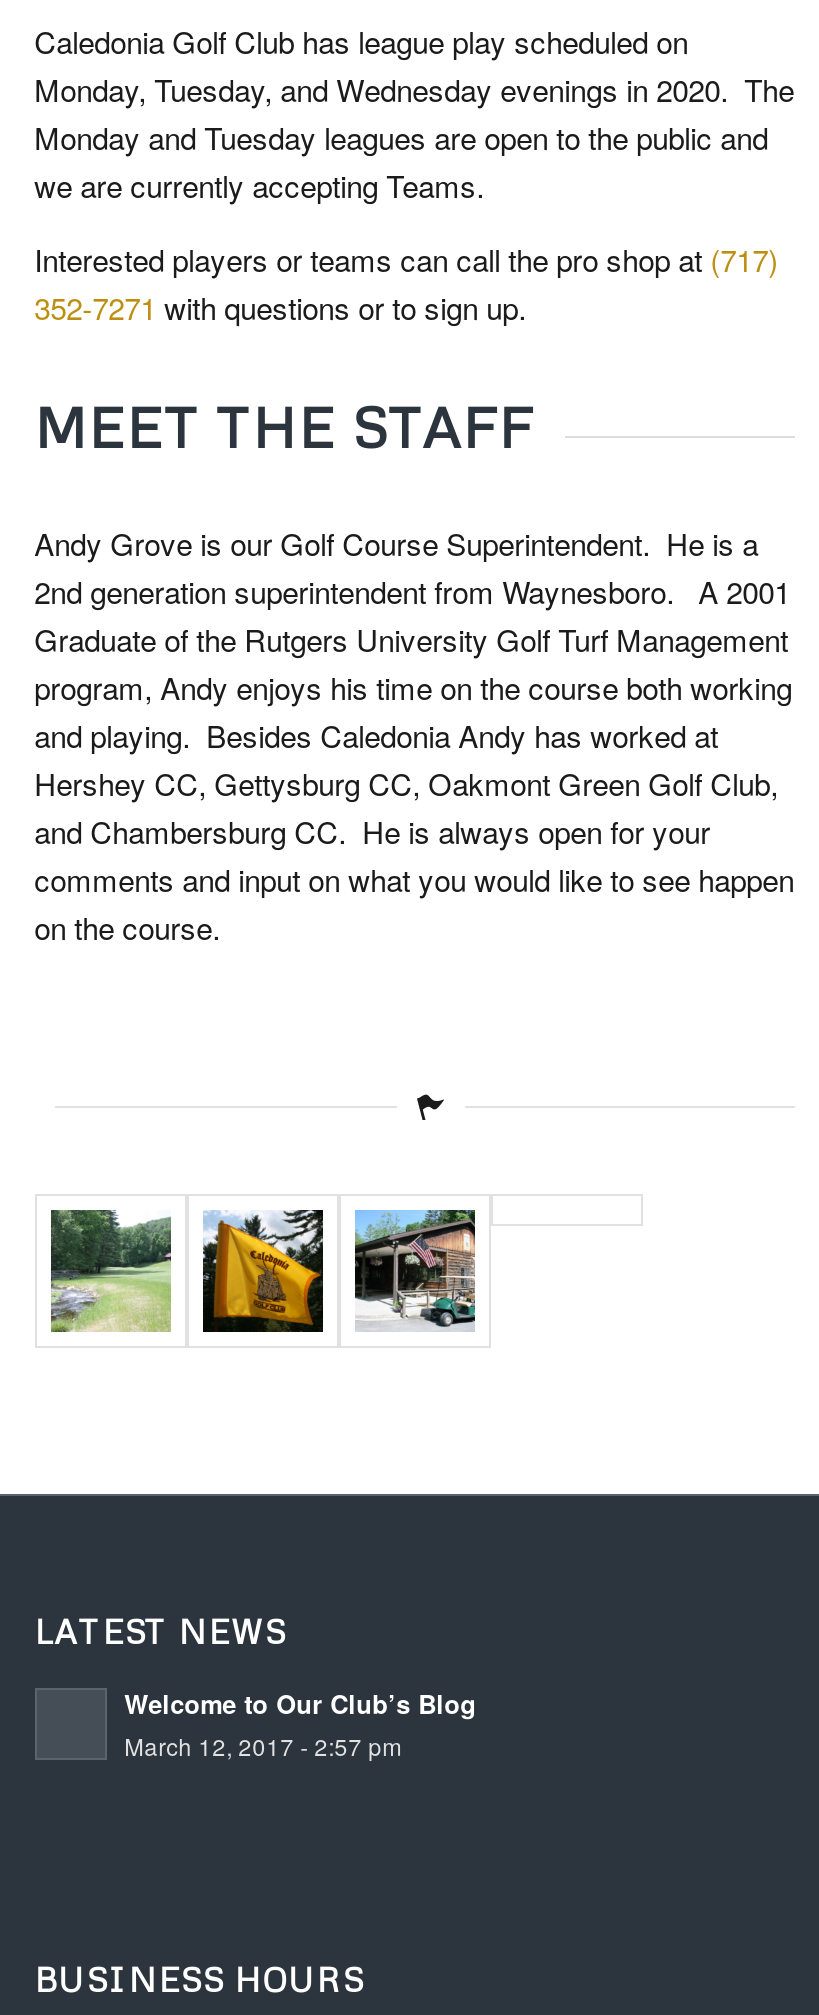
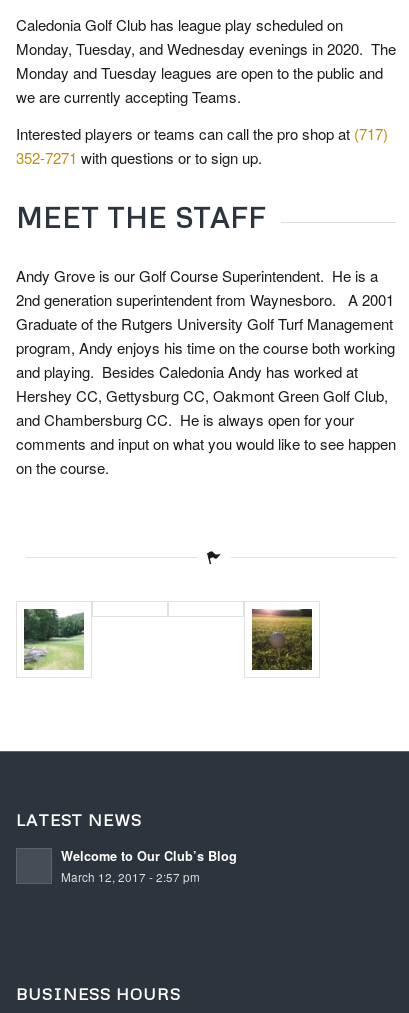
+ [image]

- [image]

- [image]
